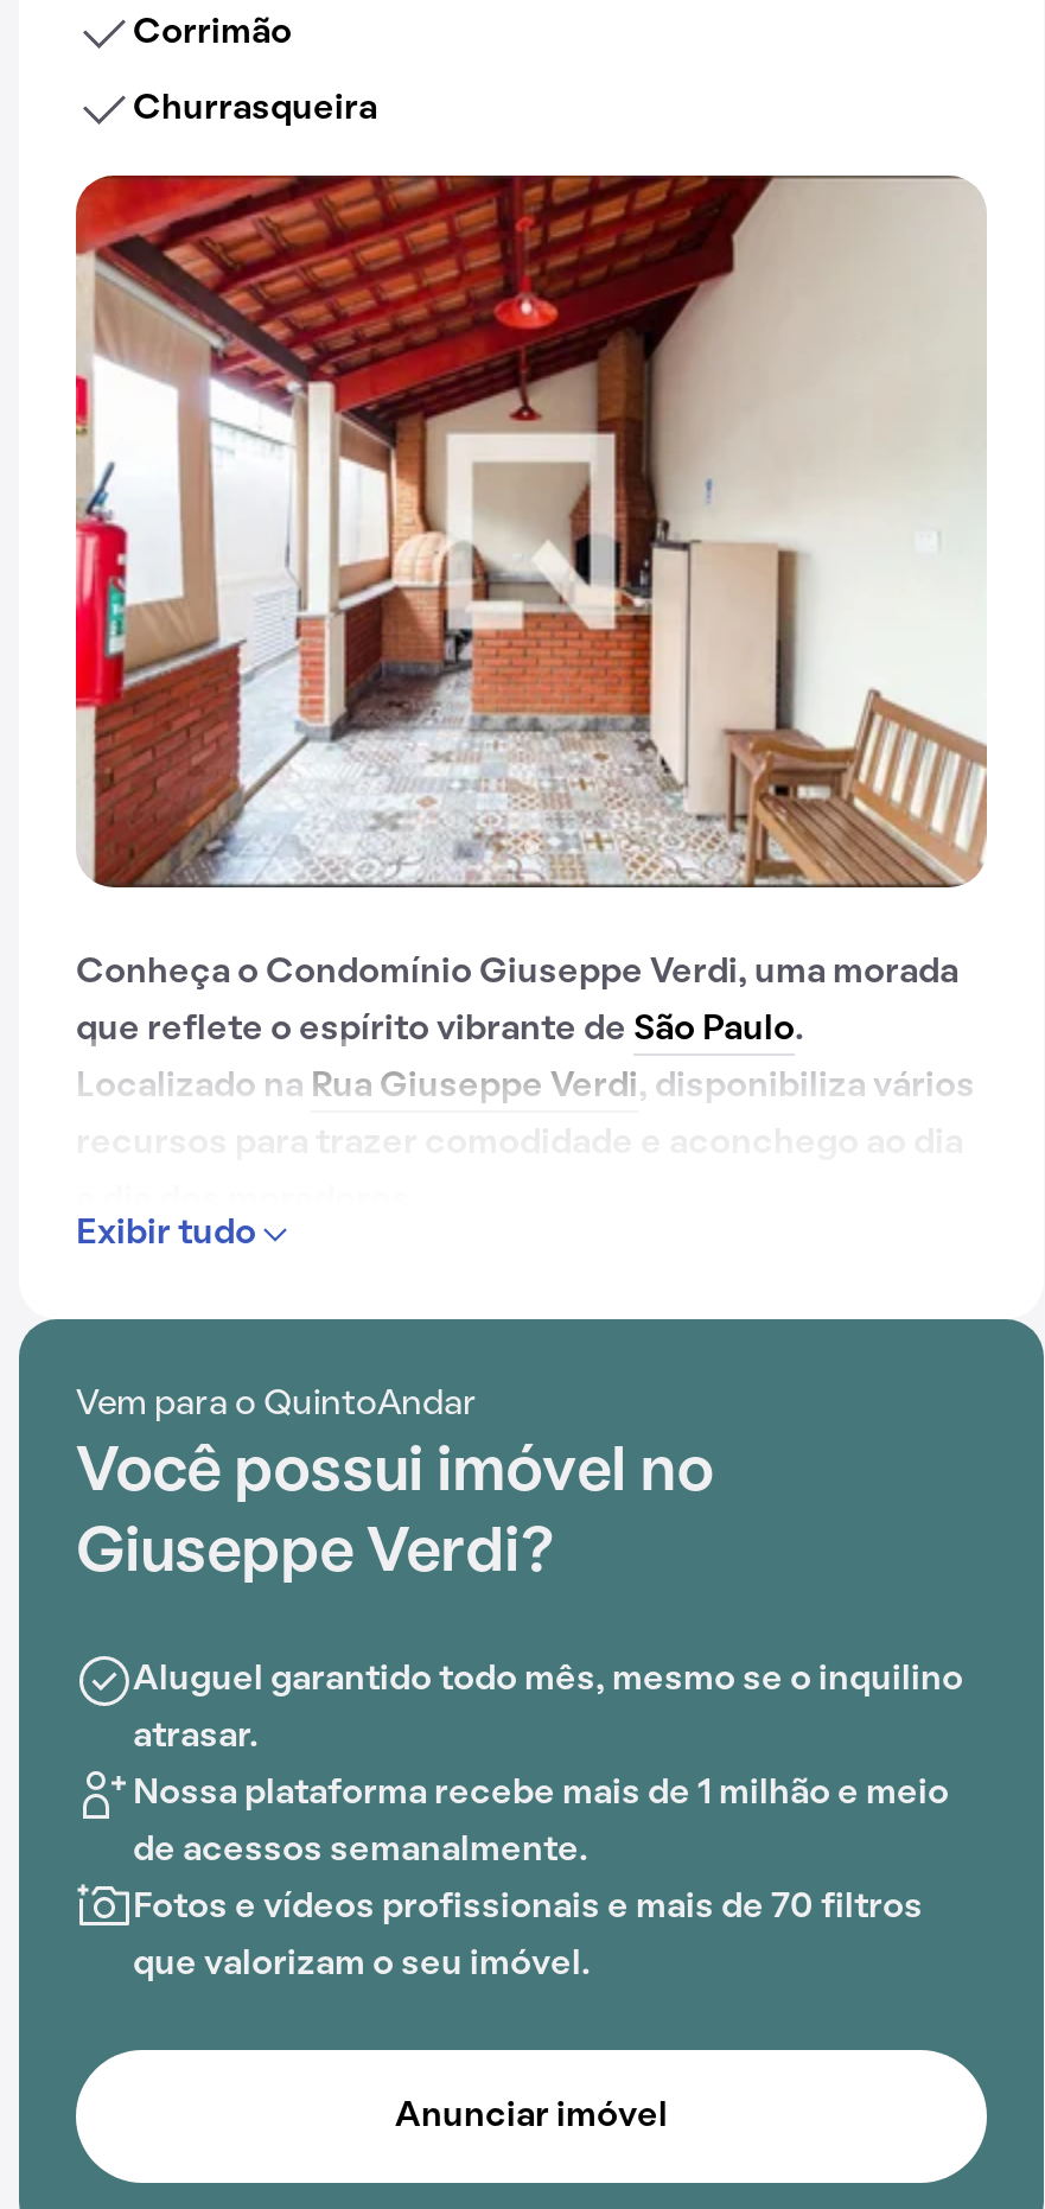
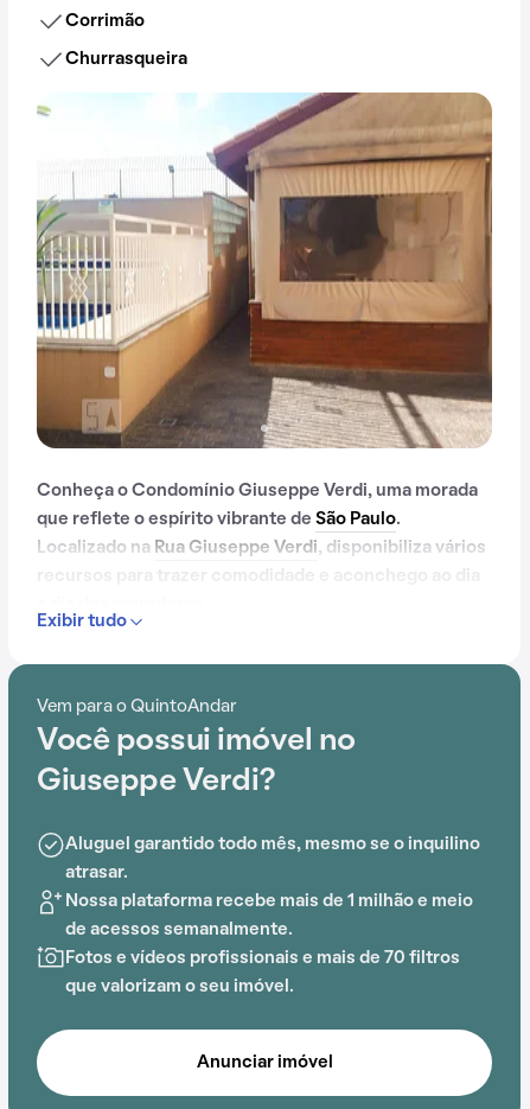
- [image]
+ [image]
